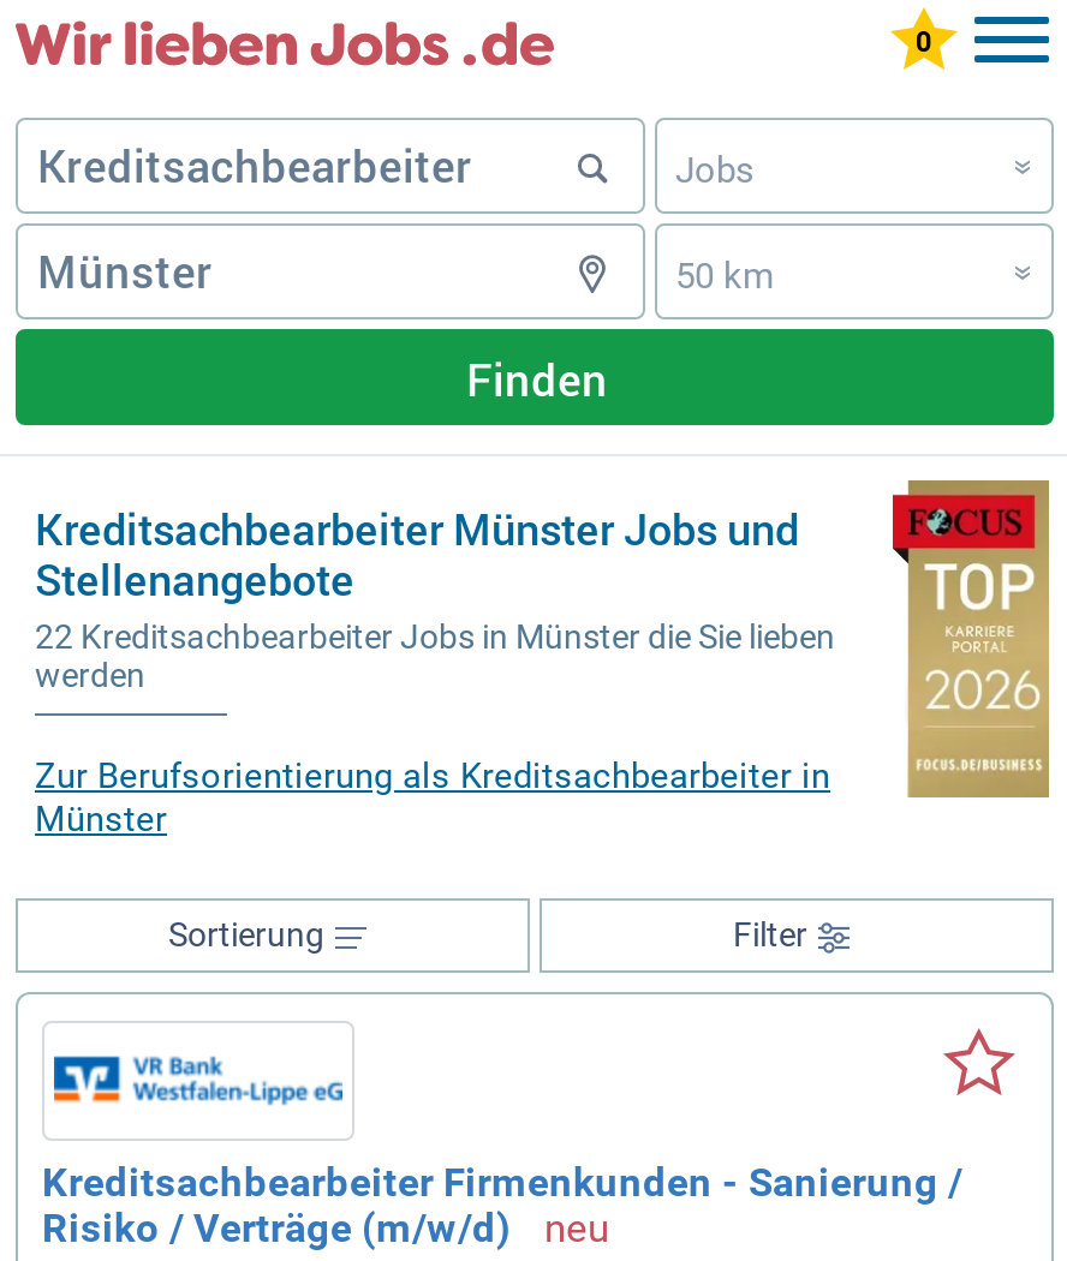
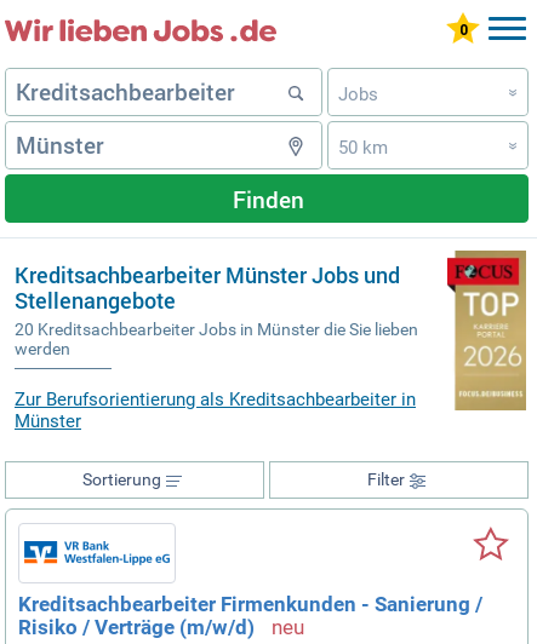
- 22 Kreditsachbearbeiter Jobs in Münster die Sie lieben
+ 20 Kreditsachbearbeiter Jobs in Münster die Sie lieben
